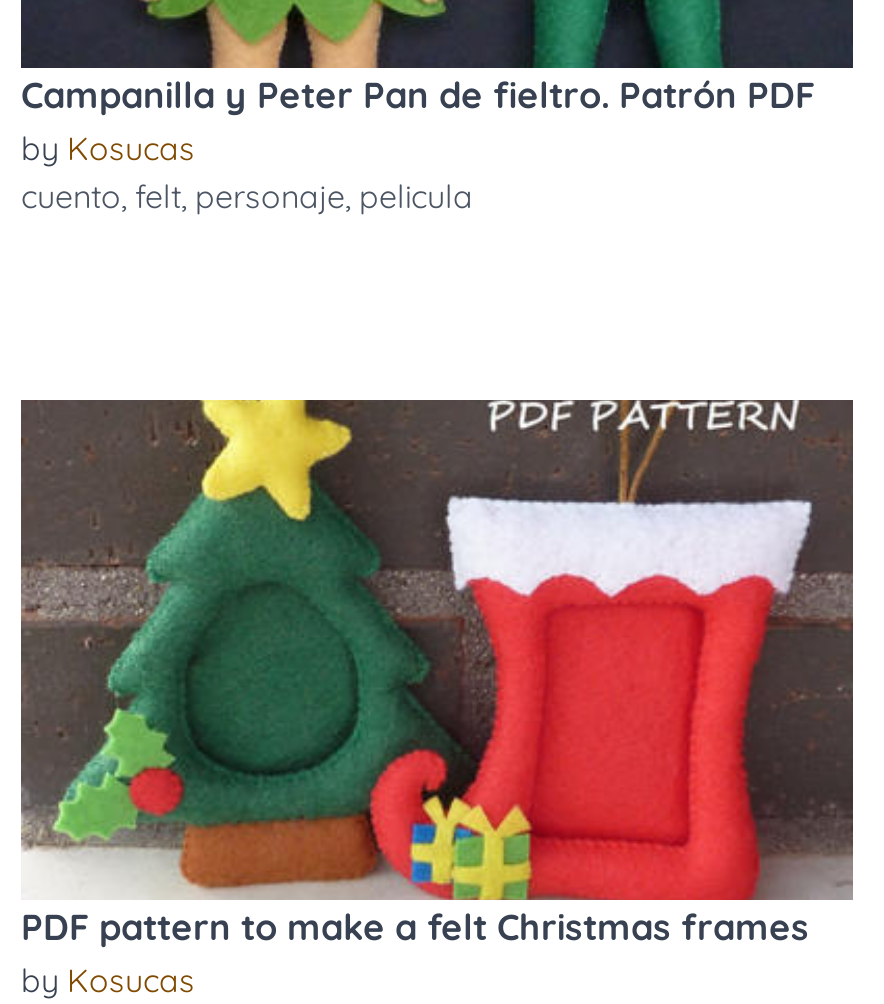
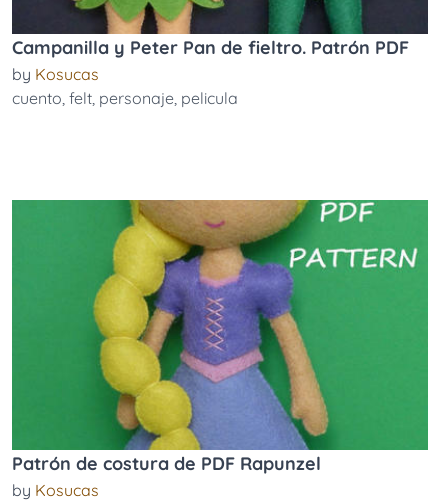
- [image]
- PDF pattern to make a felt Christmas frames
+ [image]
+ Patrón de costura de PDF Rapunzel
